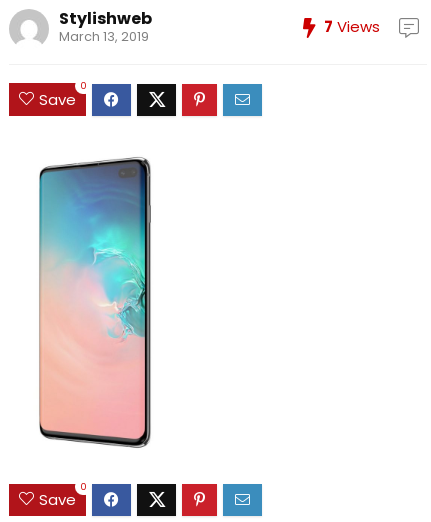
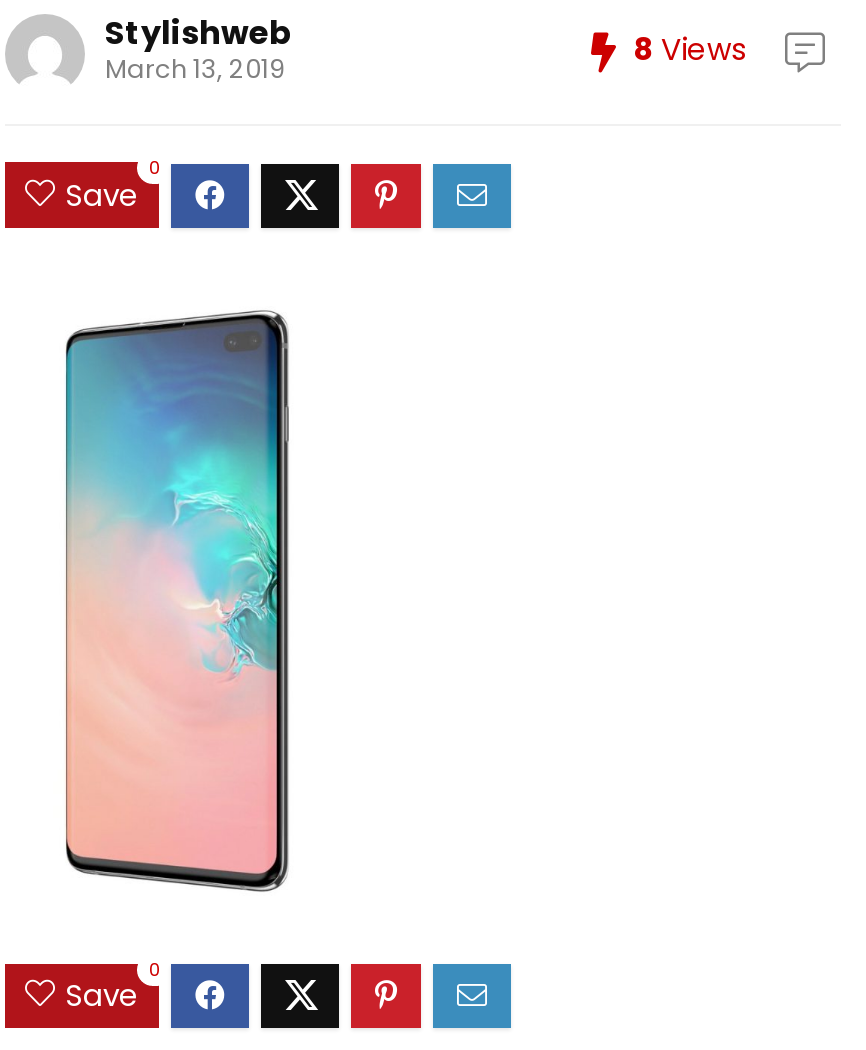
- 7 Views
+ 8 Views
